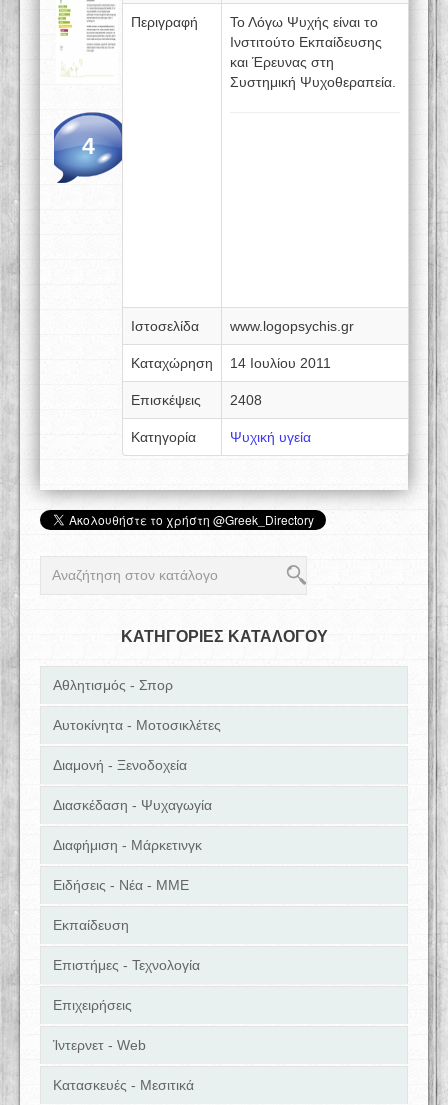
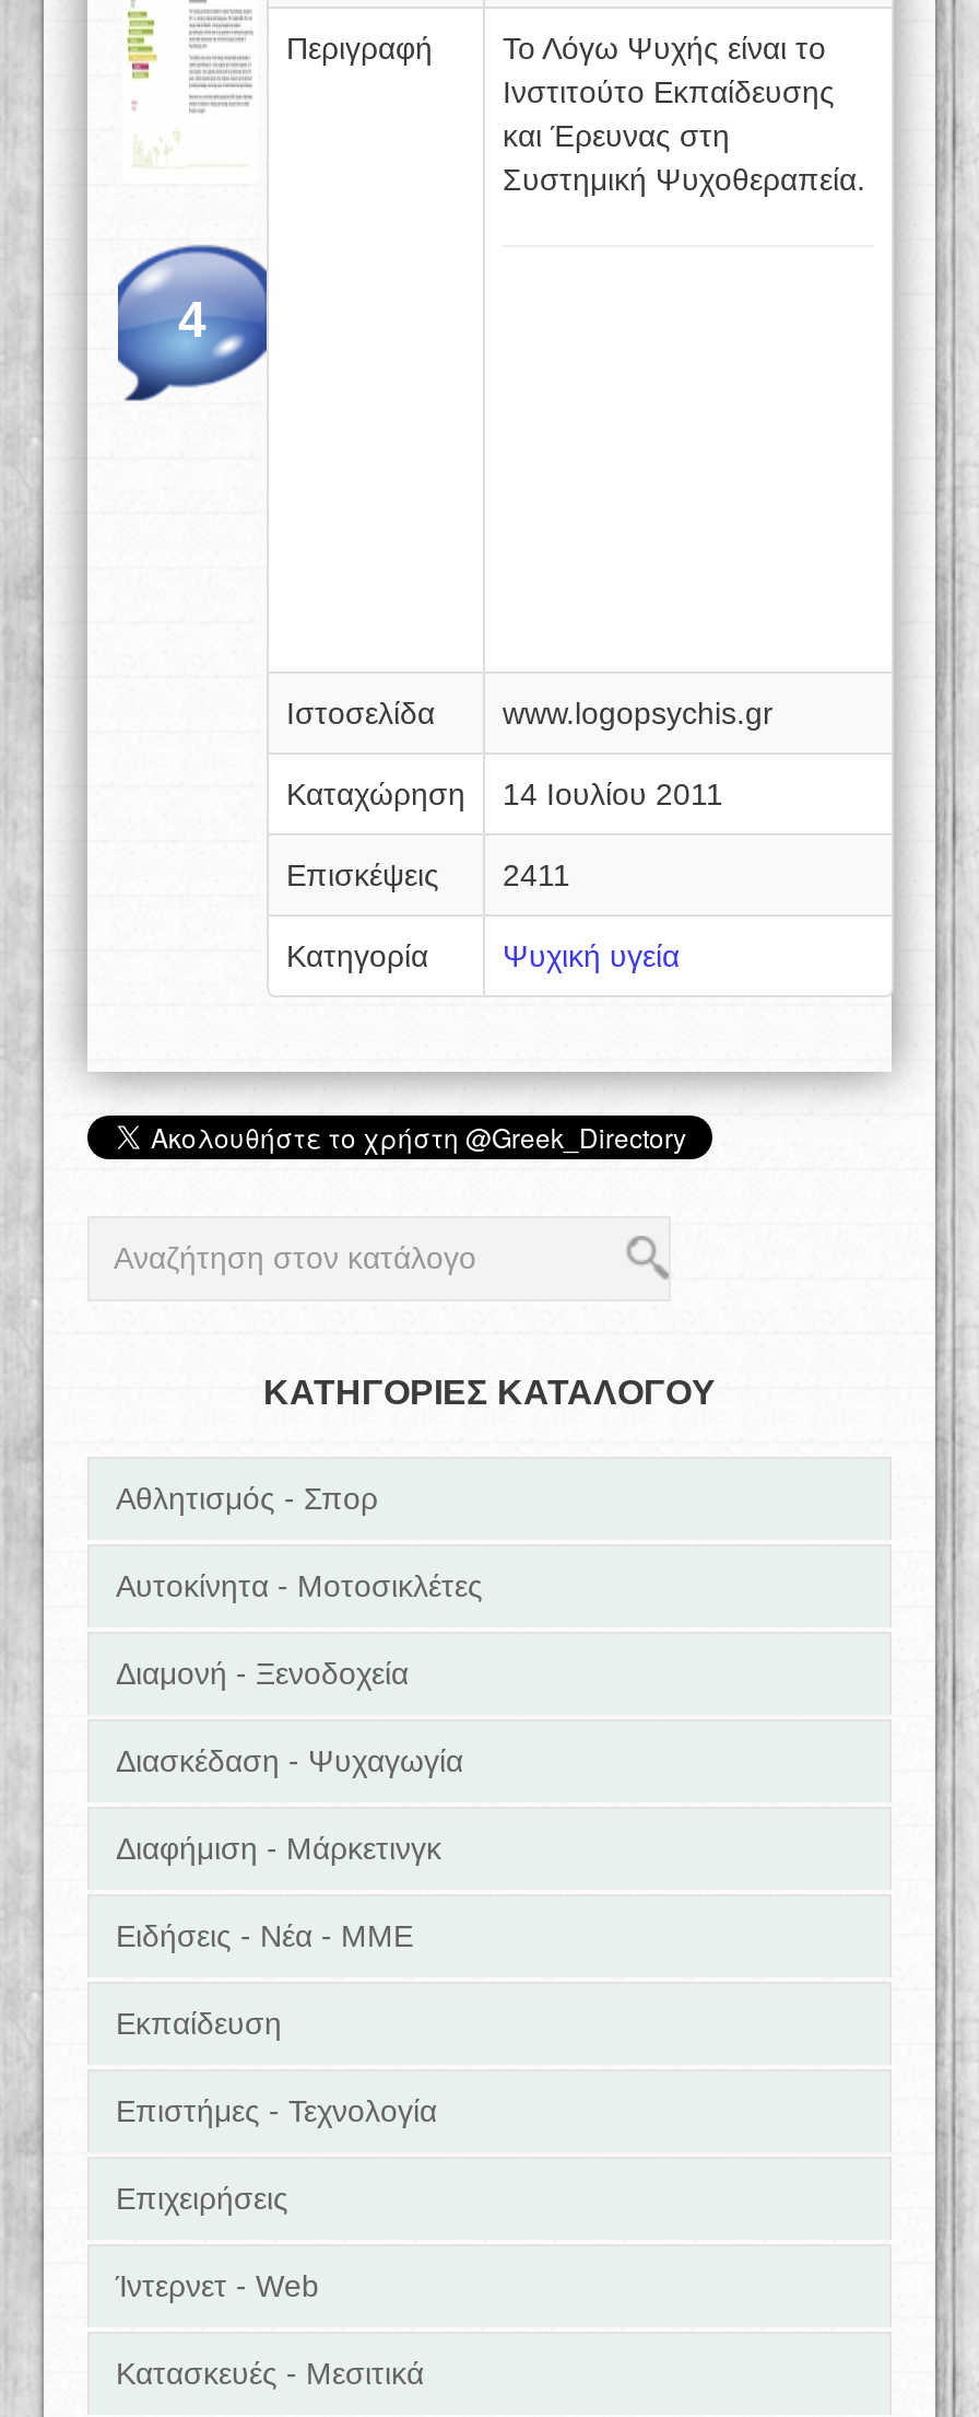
- Επισκέψεις 2408
+ Επισκέψεις 2411
